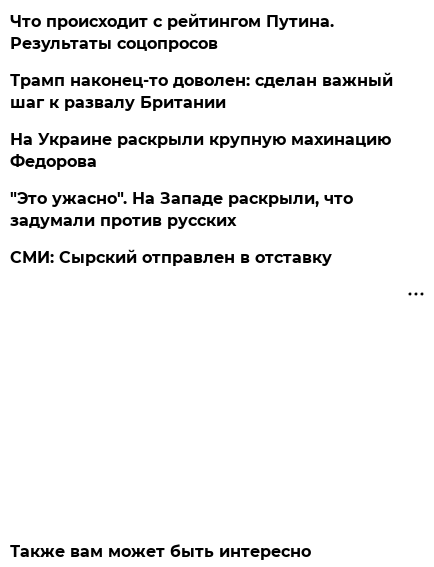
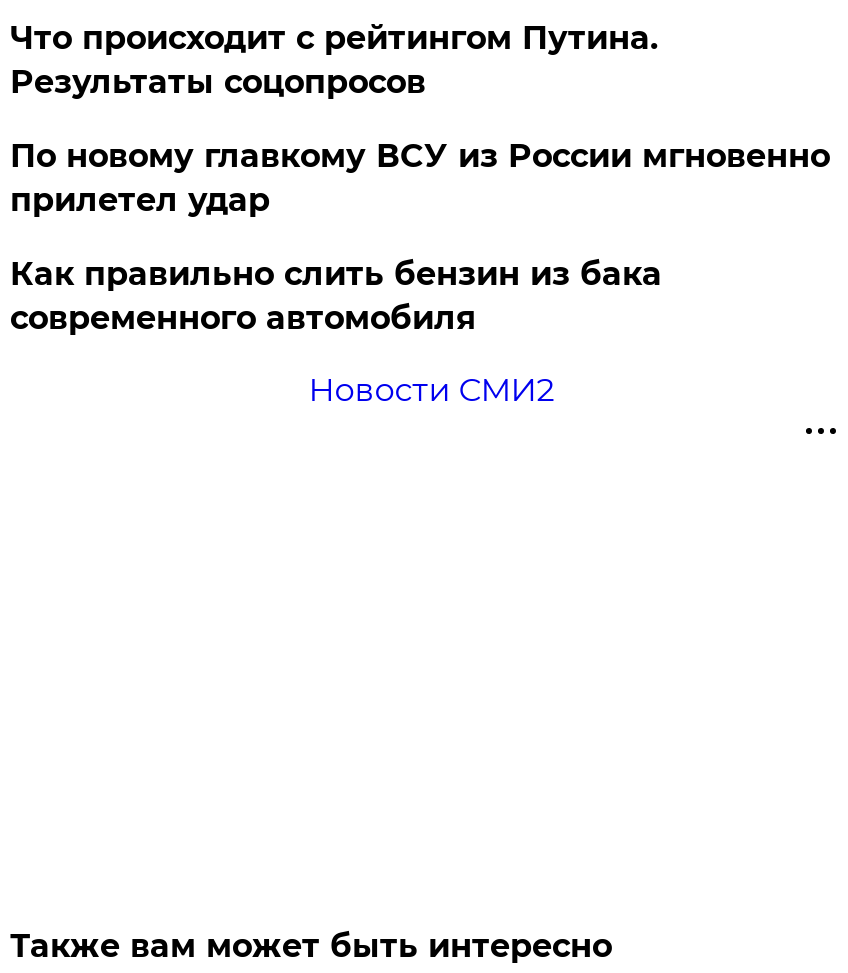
- Трамп наконец-то доволен: сделан важный
- шаг к развалу Британии
- На Украине раскрыли крупную махинацию
- Федорова
- "Это ужасно". На Западе раскрыли, что
- задумали против русских
- СМИ: Сырский отправлен в отставку
+ По новому главкому ВСУ из России мгновенно
+ прилетел удар
+ Как правильно слить бензин из бака
+ современного автомобиля
+ Новости СМИ2
